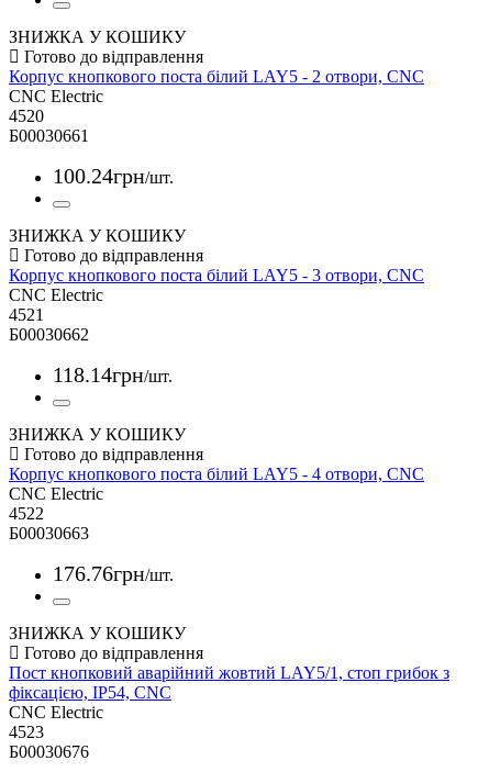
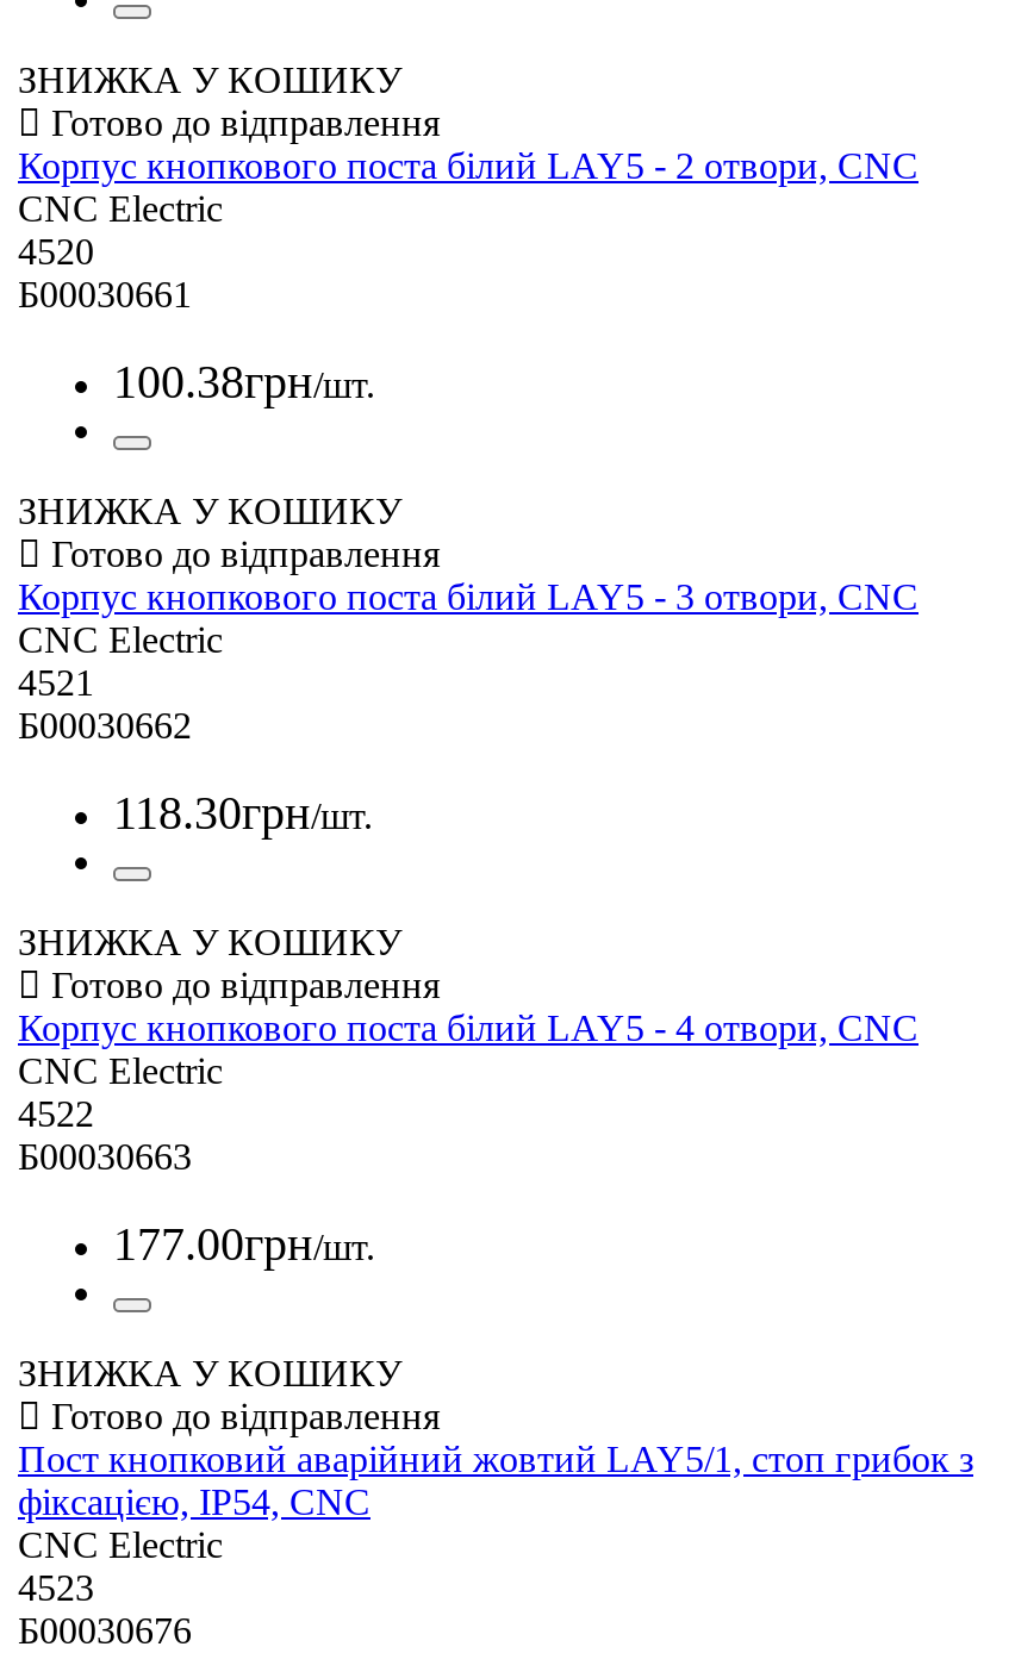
- 100.24грн/шт.
+ 100.38грн/шт.

- 118.14грн/шт.
+ 118.30грн/шт.

- 176.76грн/шт.
+ 177.00грн/шт.
